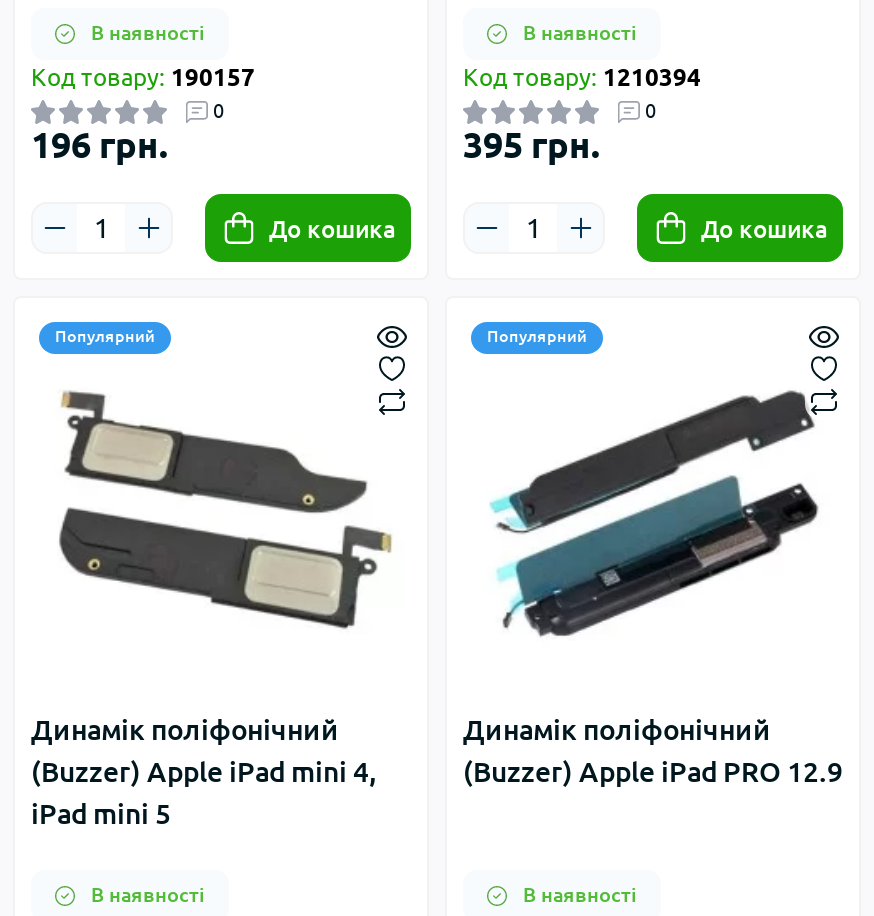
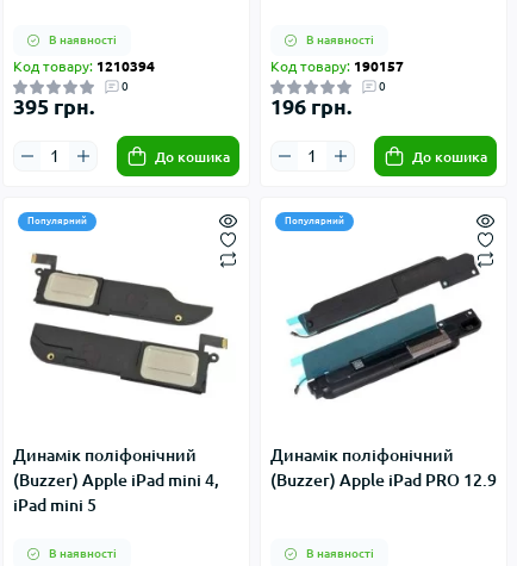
- Код товару: 190157
+ Код товару: 1210394

- Код товару: 1210394
+ Код товару: 190157

- 196 грн.
+ 395 грн.

- 395 грн.
+ 196 грн.
